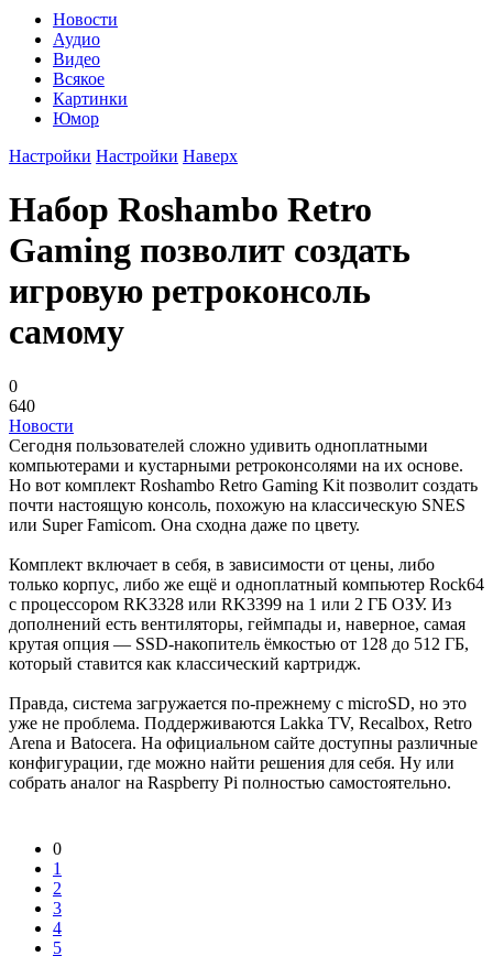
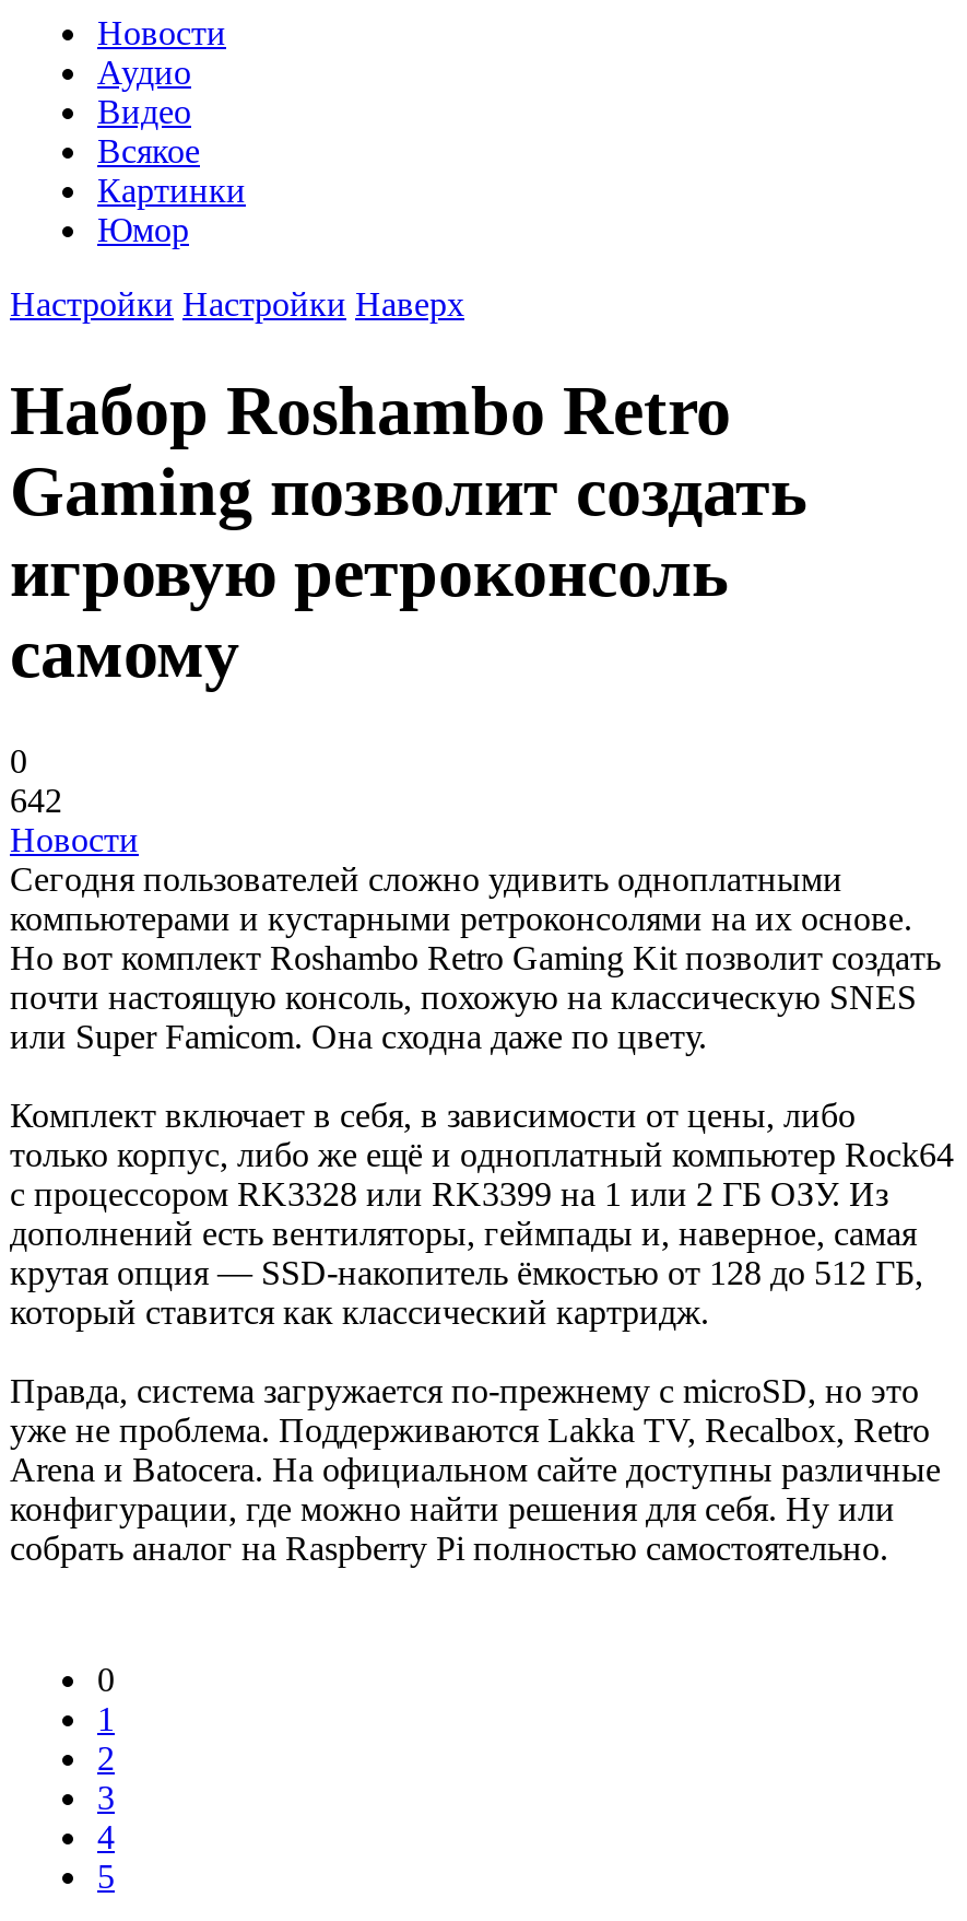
- 640
+ 642
